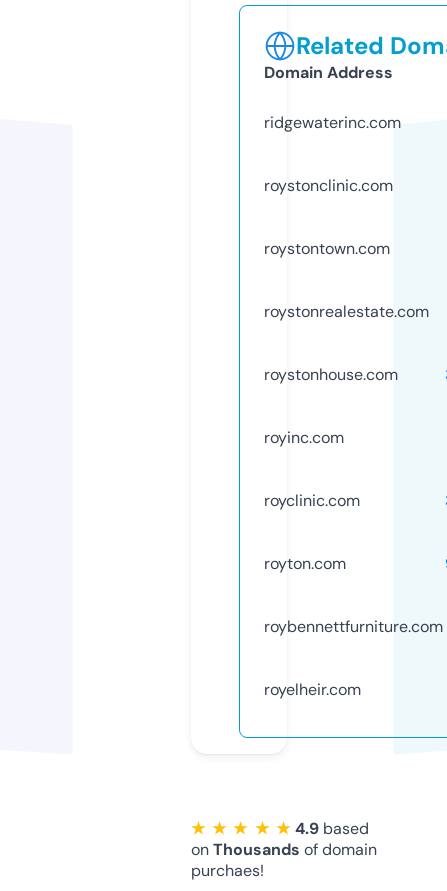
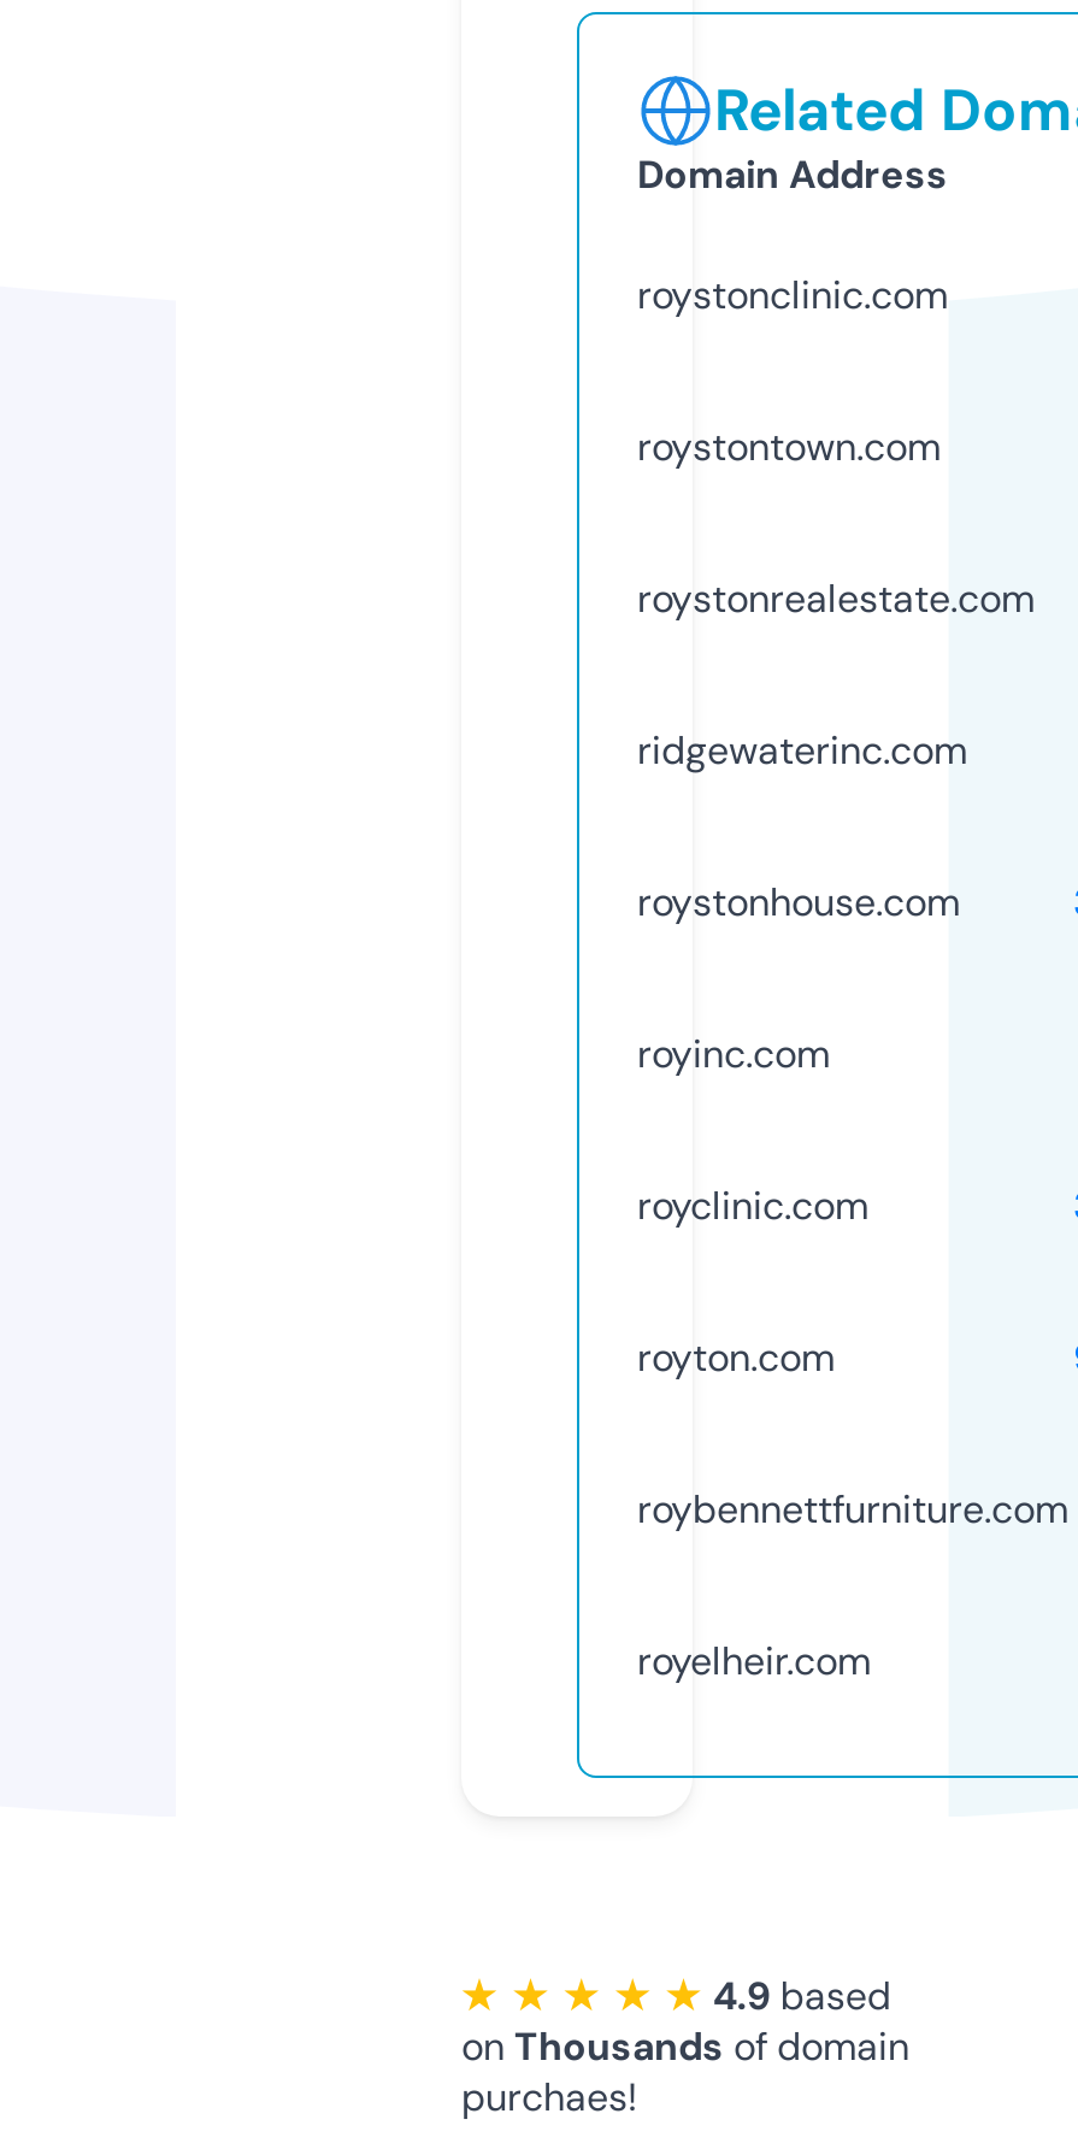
moved down: ridgewaterinc.com

moved up: roystonclinic.com | roystontown.com | roystonrealestate.com
